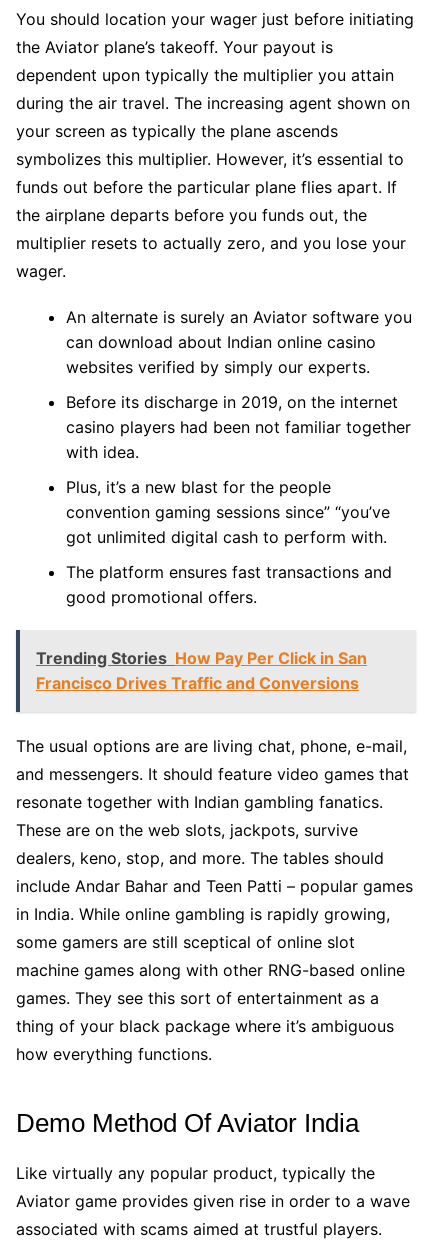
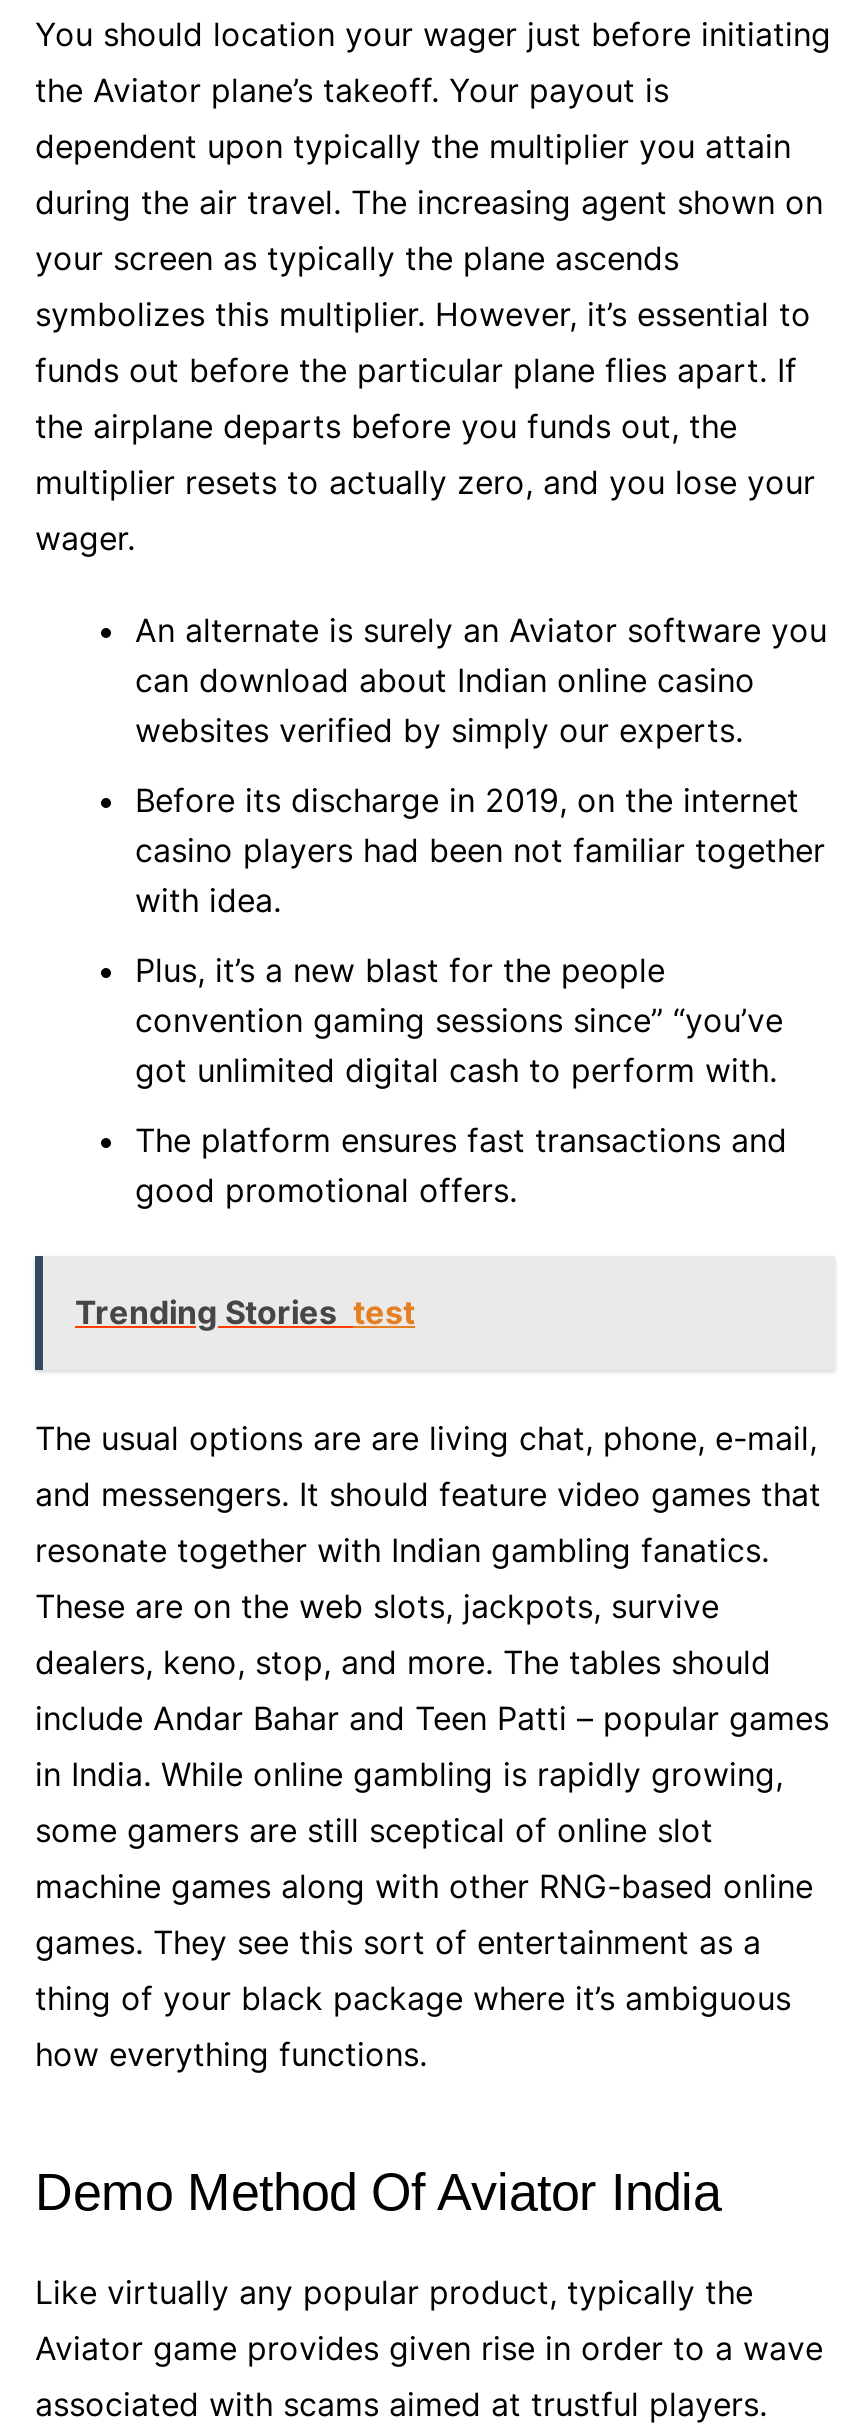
- Trending Stories How Pay Per Click in San
- Francisco Drives Traffic and Conversions
+ Trending Stories test
